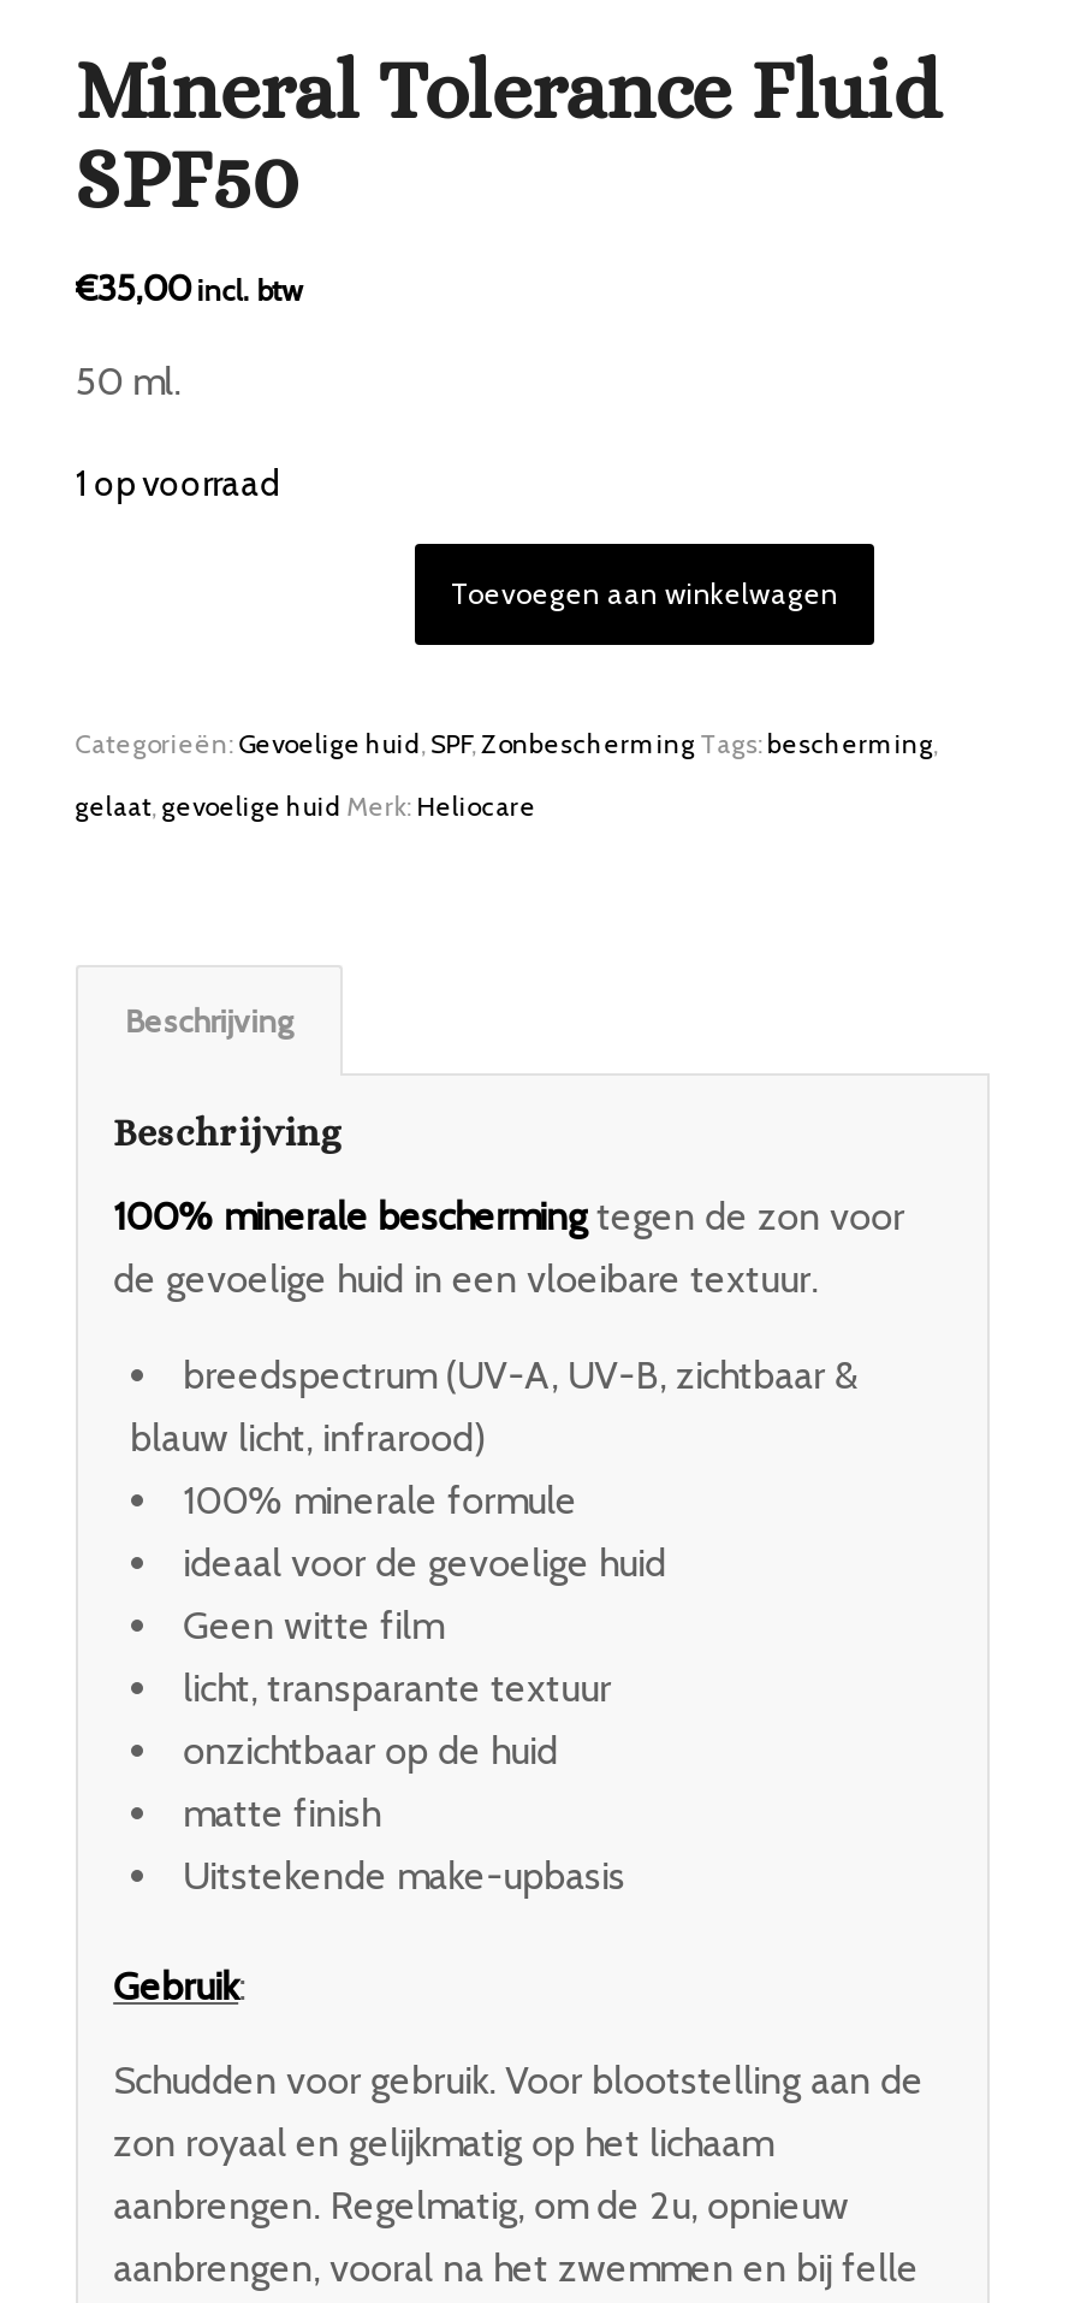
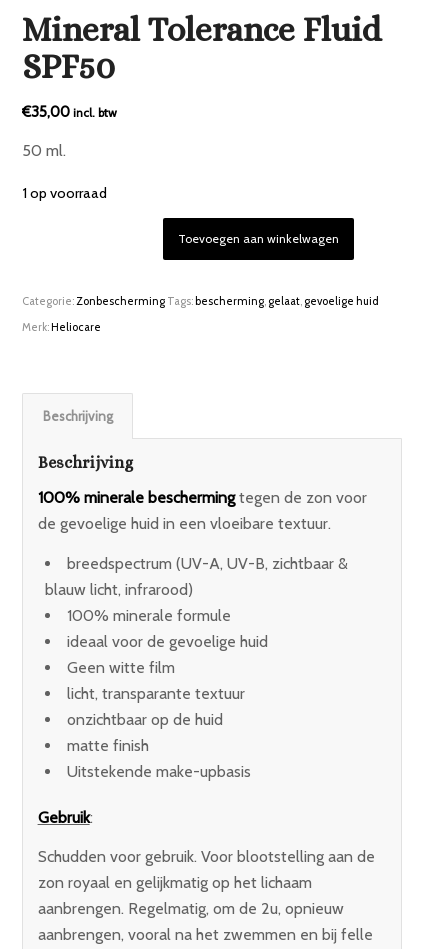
- Categorieën: Gevoelige huid, SPF, Zonbescherming Tags: bescherming
+ Categorie: Zonbescherming Tags: bescherming, gelaat, gevoelige huid

- gelaat, gevoelige huid Merk: Heliocare
+ Merk: Heliocare
